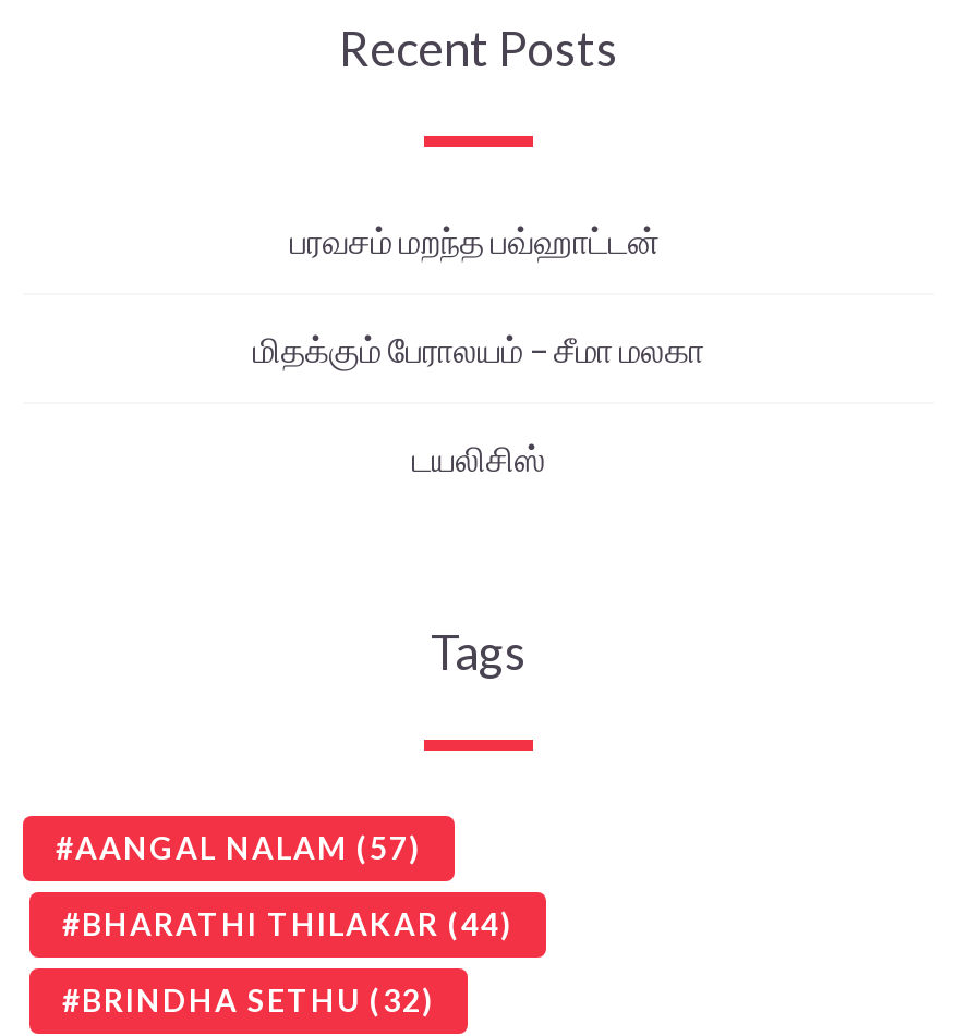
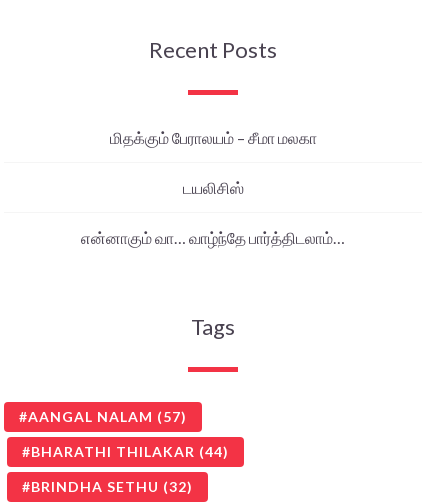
- பரவசம் மறந்த பவ்ஹாட்டன்

moved up: மிதக்கும் பேராலயம் – சீமா மலகா | டயலிசிஸ்

+ என்னாகும் வா… வாழ்ந்தே பார்த்திடலாம்…
